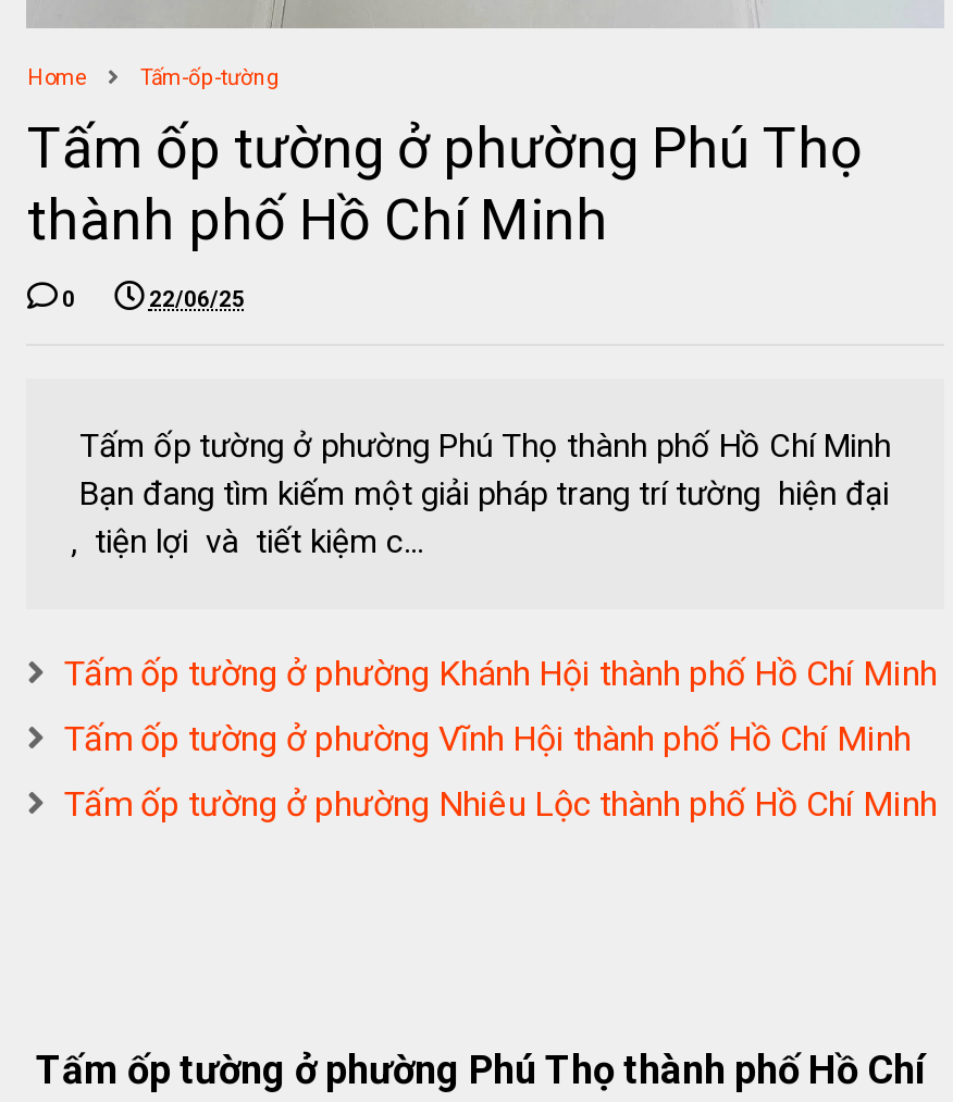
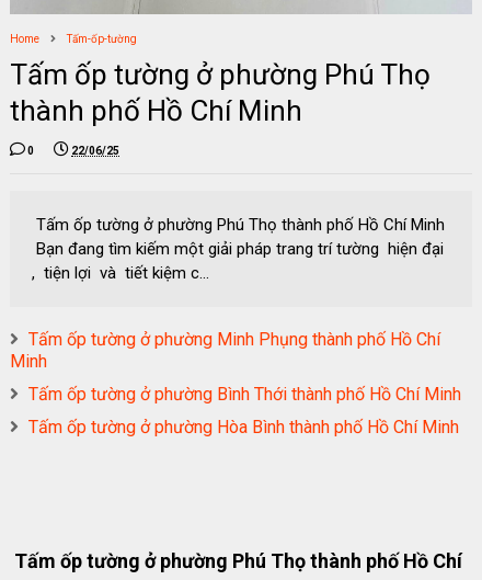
- Tấm ốp tường ở phường Khánh Hội thành phố Hồ Chí Minh
+ Tấm ốp tường ở phường Minh Phụng thành phố Hồ Chí
+ Minh

- Tấm ốp tường ở phường Vĩnh Hội thành phố Hồ Chí Minh
+ Tấm ốp tường ở phường Bình Thới thành phố Hồ Chí Minh

- Tấm ốp tường ở phường Nhiêu Lộc thành phố Hồ Chí Minh
+ Tấm ốp tường ở phường Hòa Bình thành phố Hồ Chí Minh
